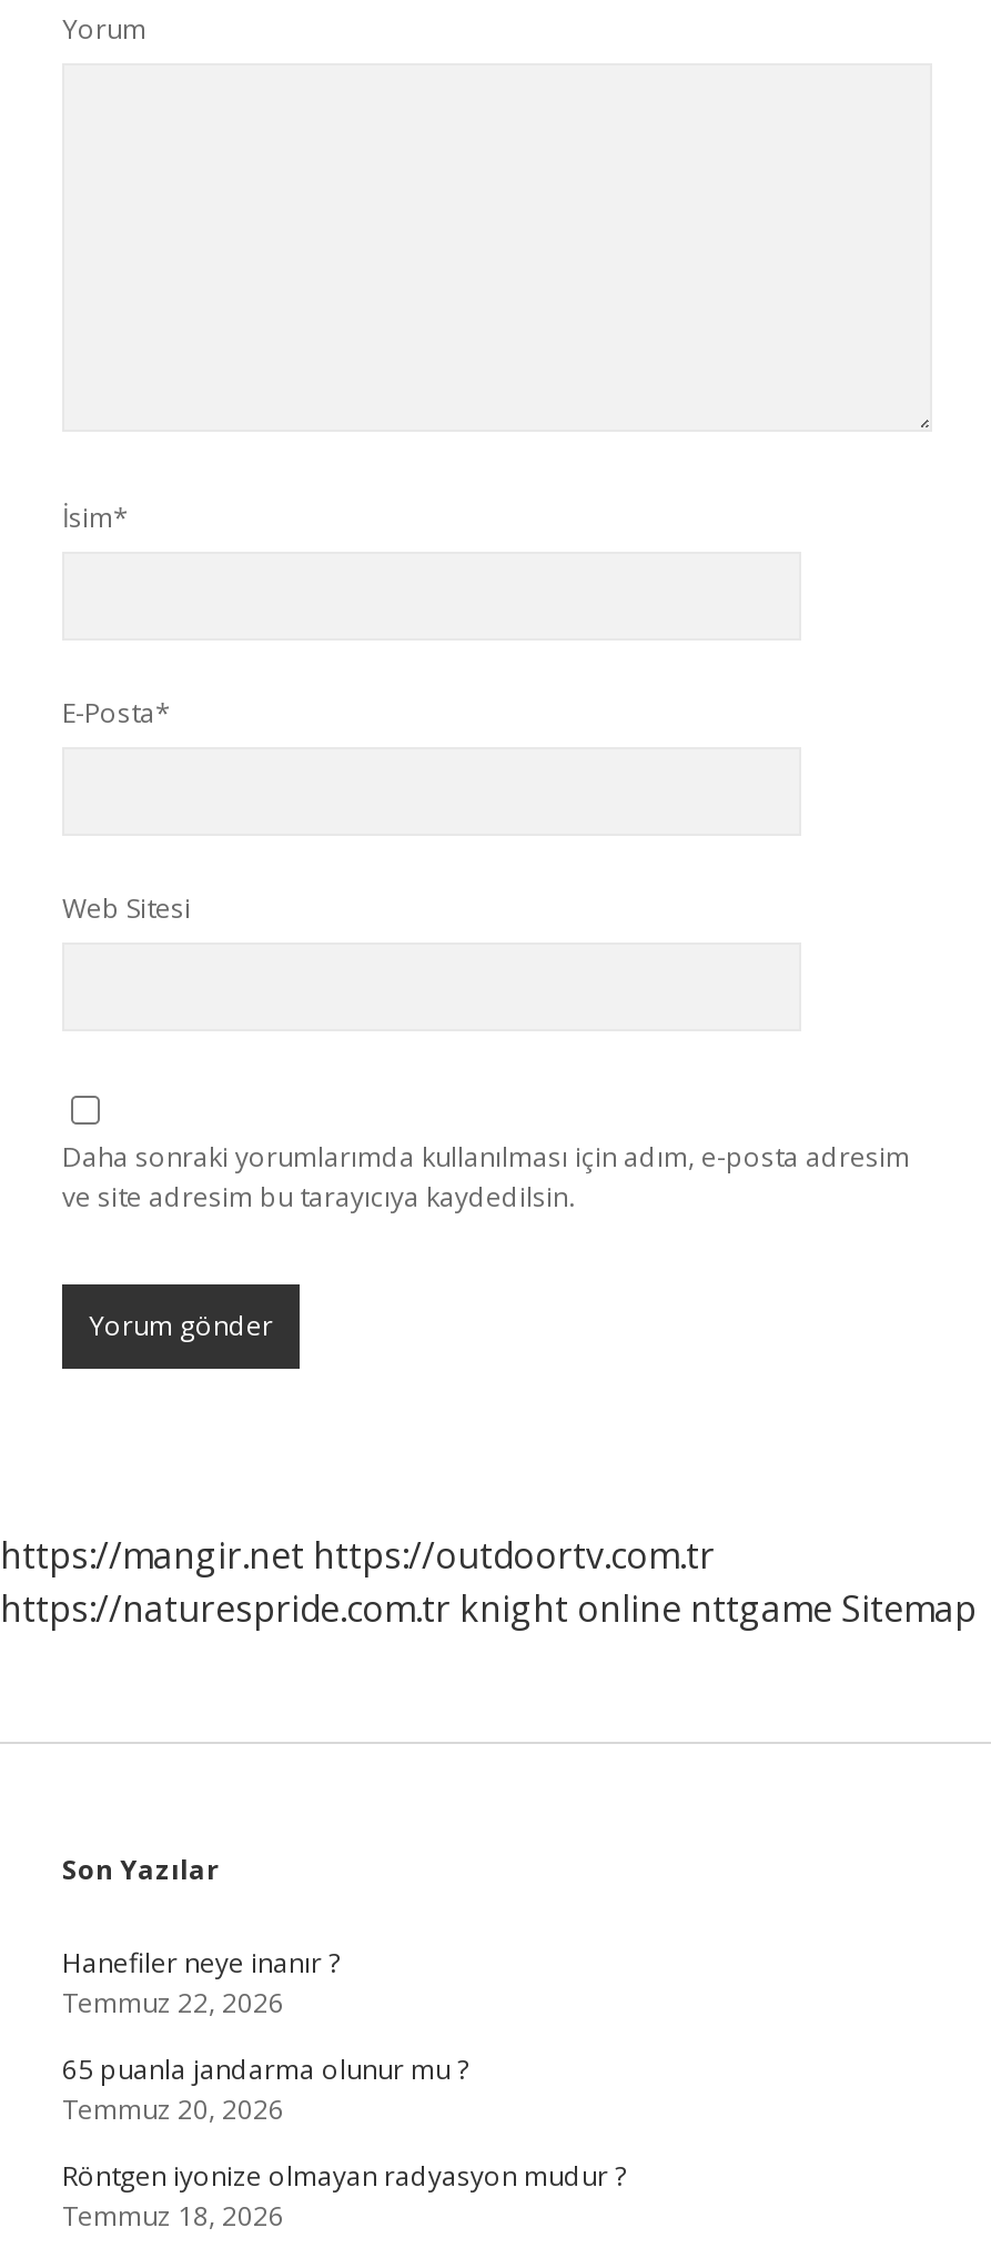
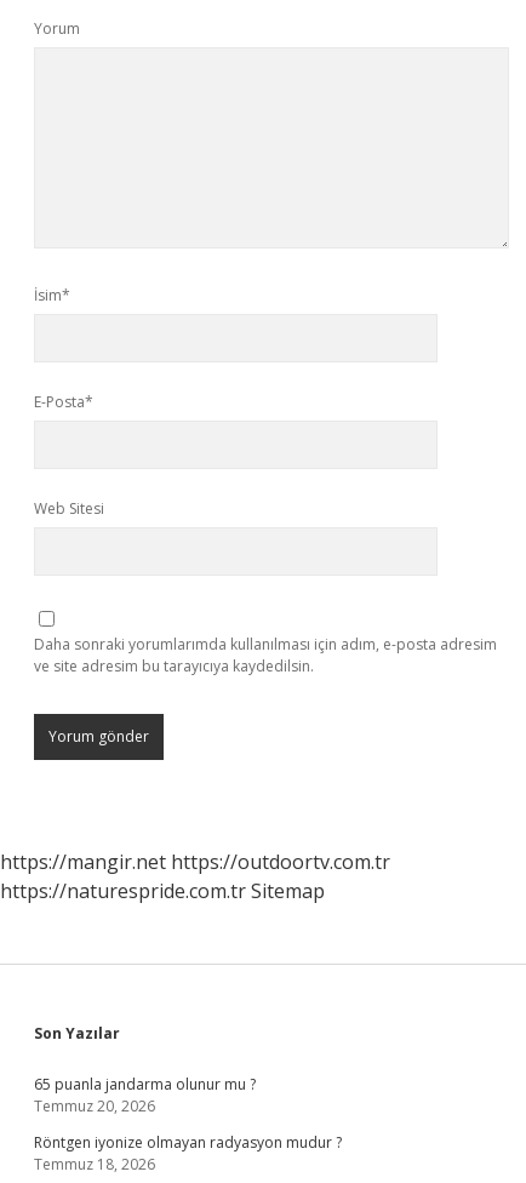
- https://naturespride.com.tr knight online nttgame Sitemap
+ https://naturespride.com.tr Sitemap

- Hanefiler neye inanır ?
- Temmuz 22, 2026
